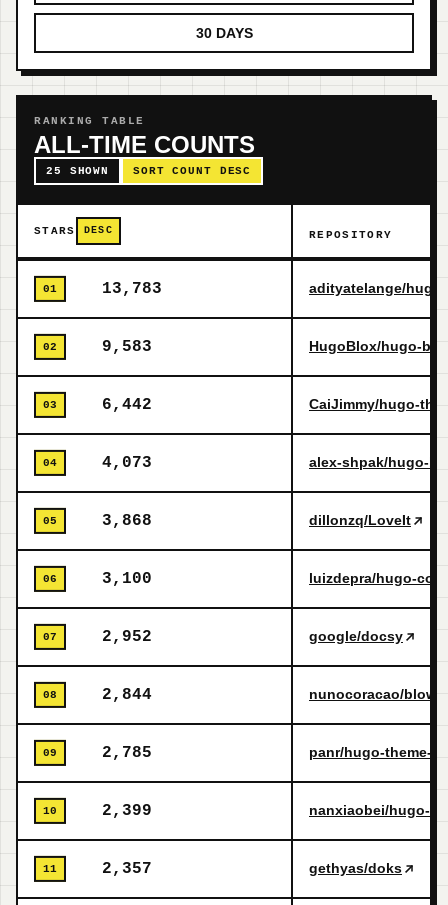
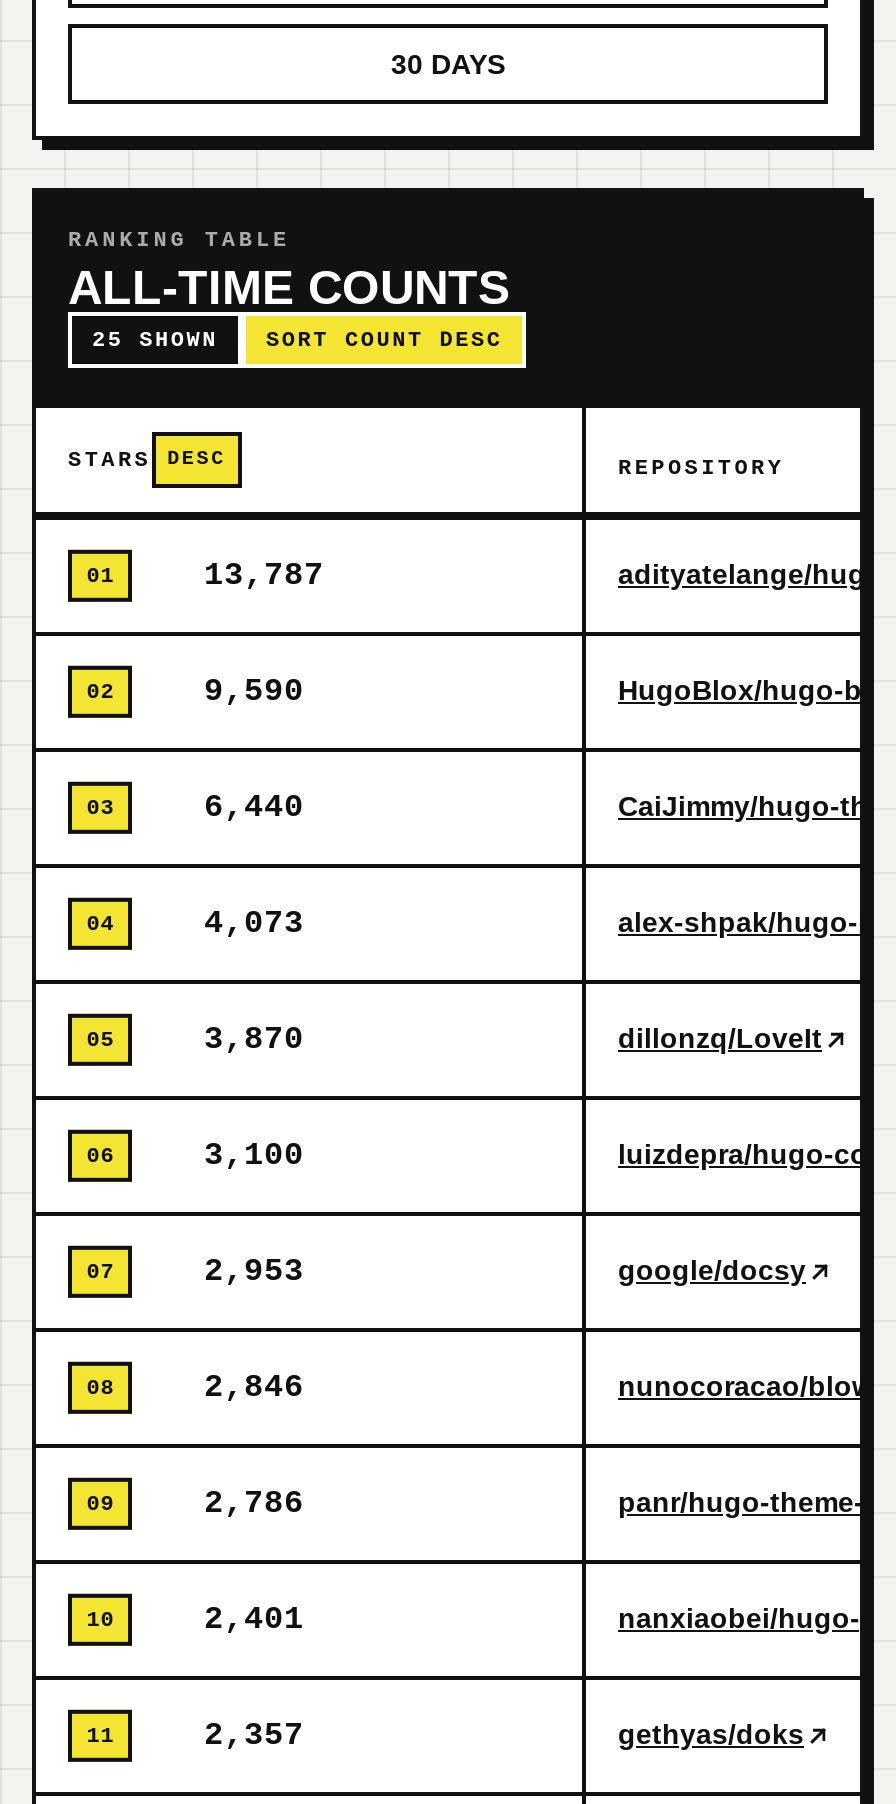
- 13,783
+ 13,787

- 9,583
+ 9,590

- 6,442
+ 6,440

- 3,868
+ 3,870

- 2,952
+ 2,953

- 2,844
+ 2,846

- 2,785
+ 2,786

- 2,399
+ 2,401
